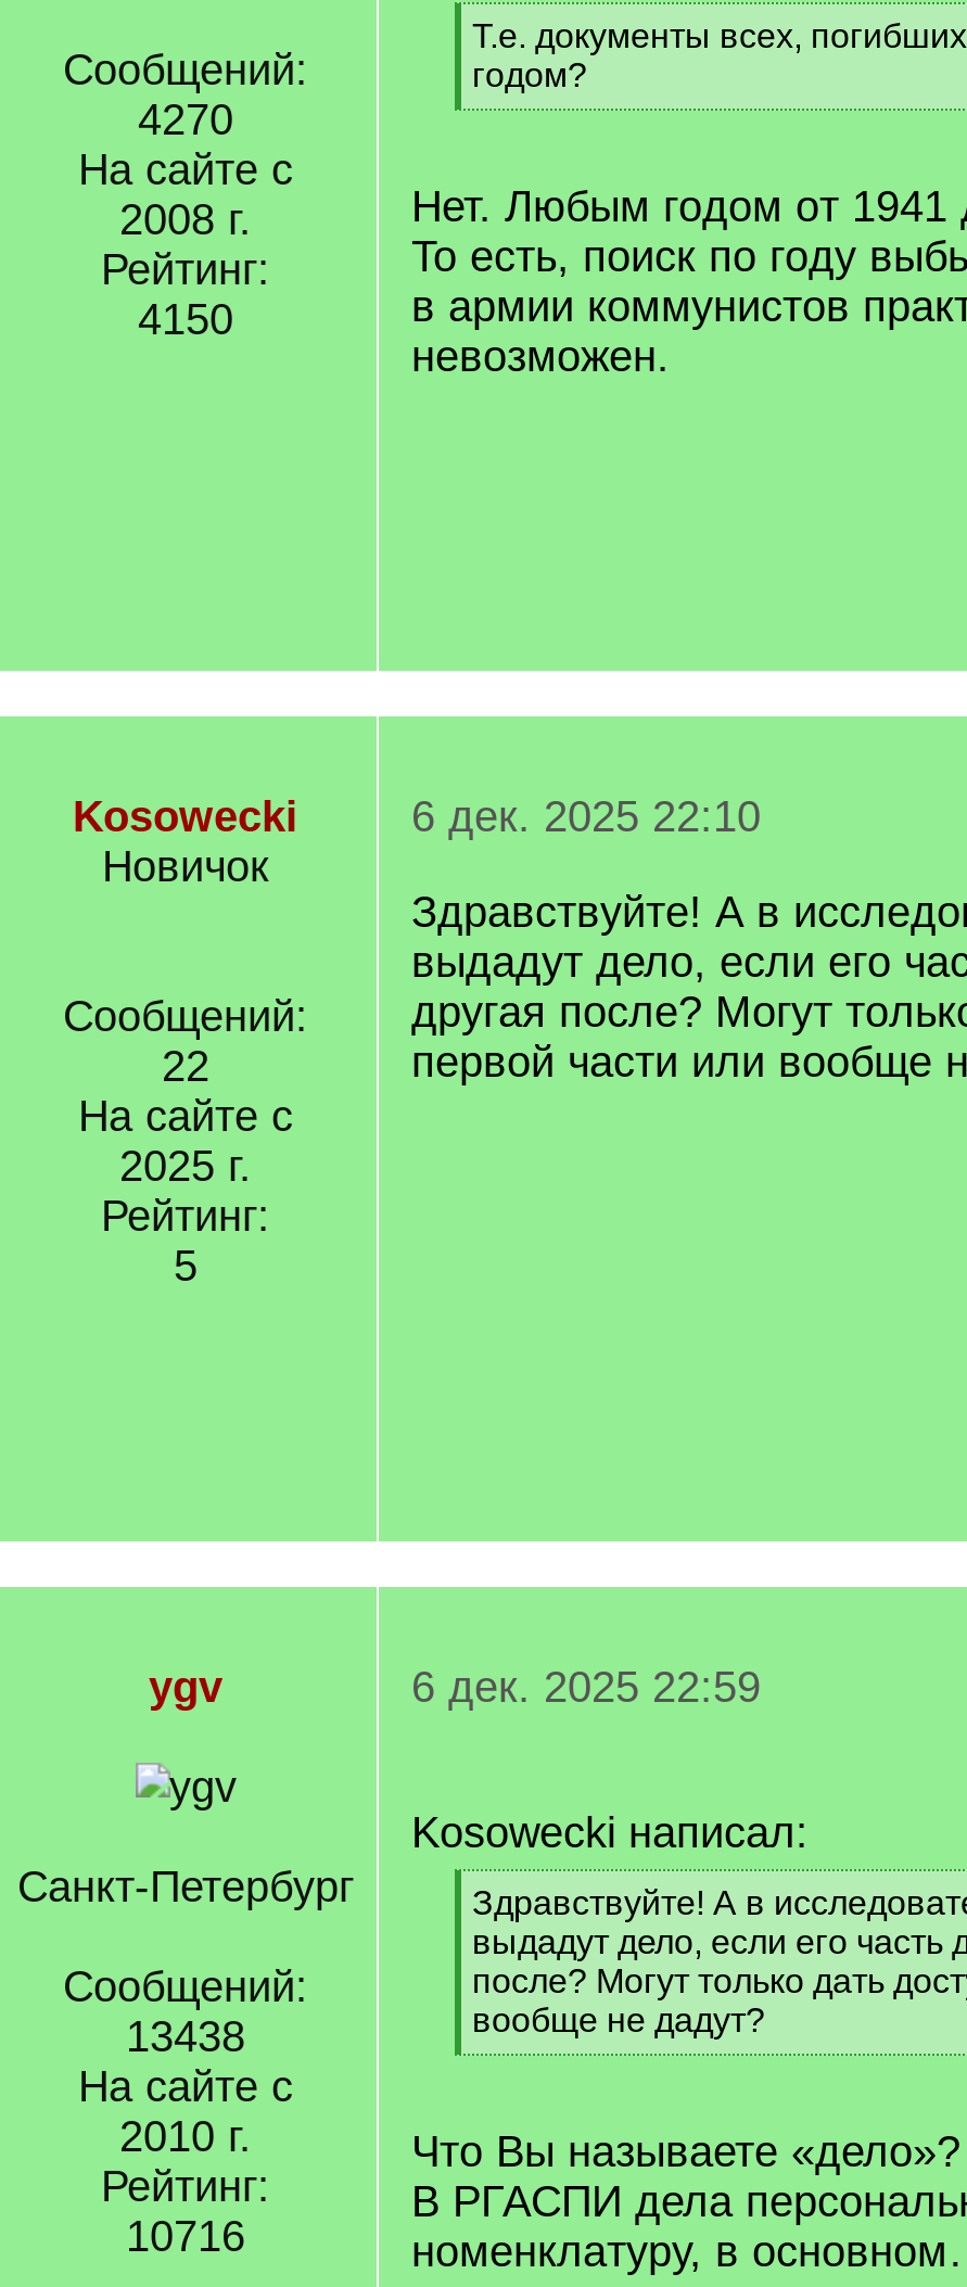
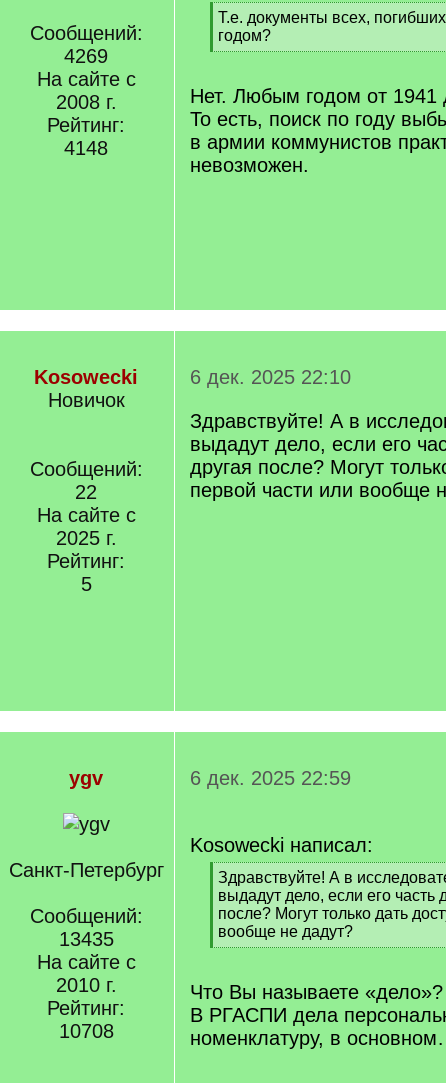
- 4270
+ 4269

- 4150
+ 4148

- 13438
+ 13435

- 10716
+ 10708
